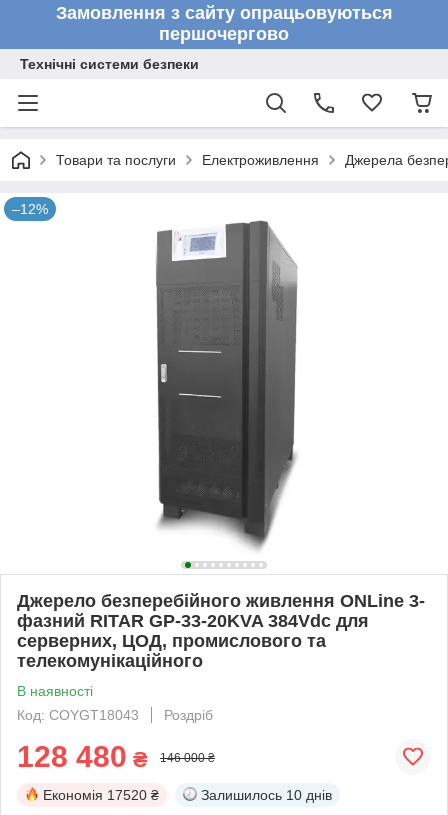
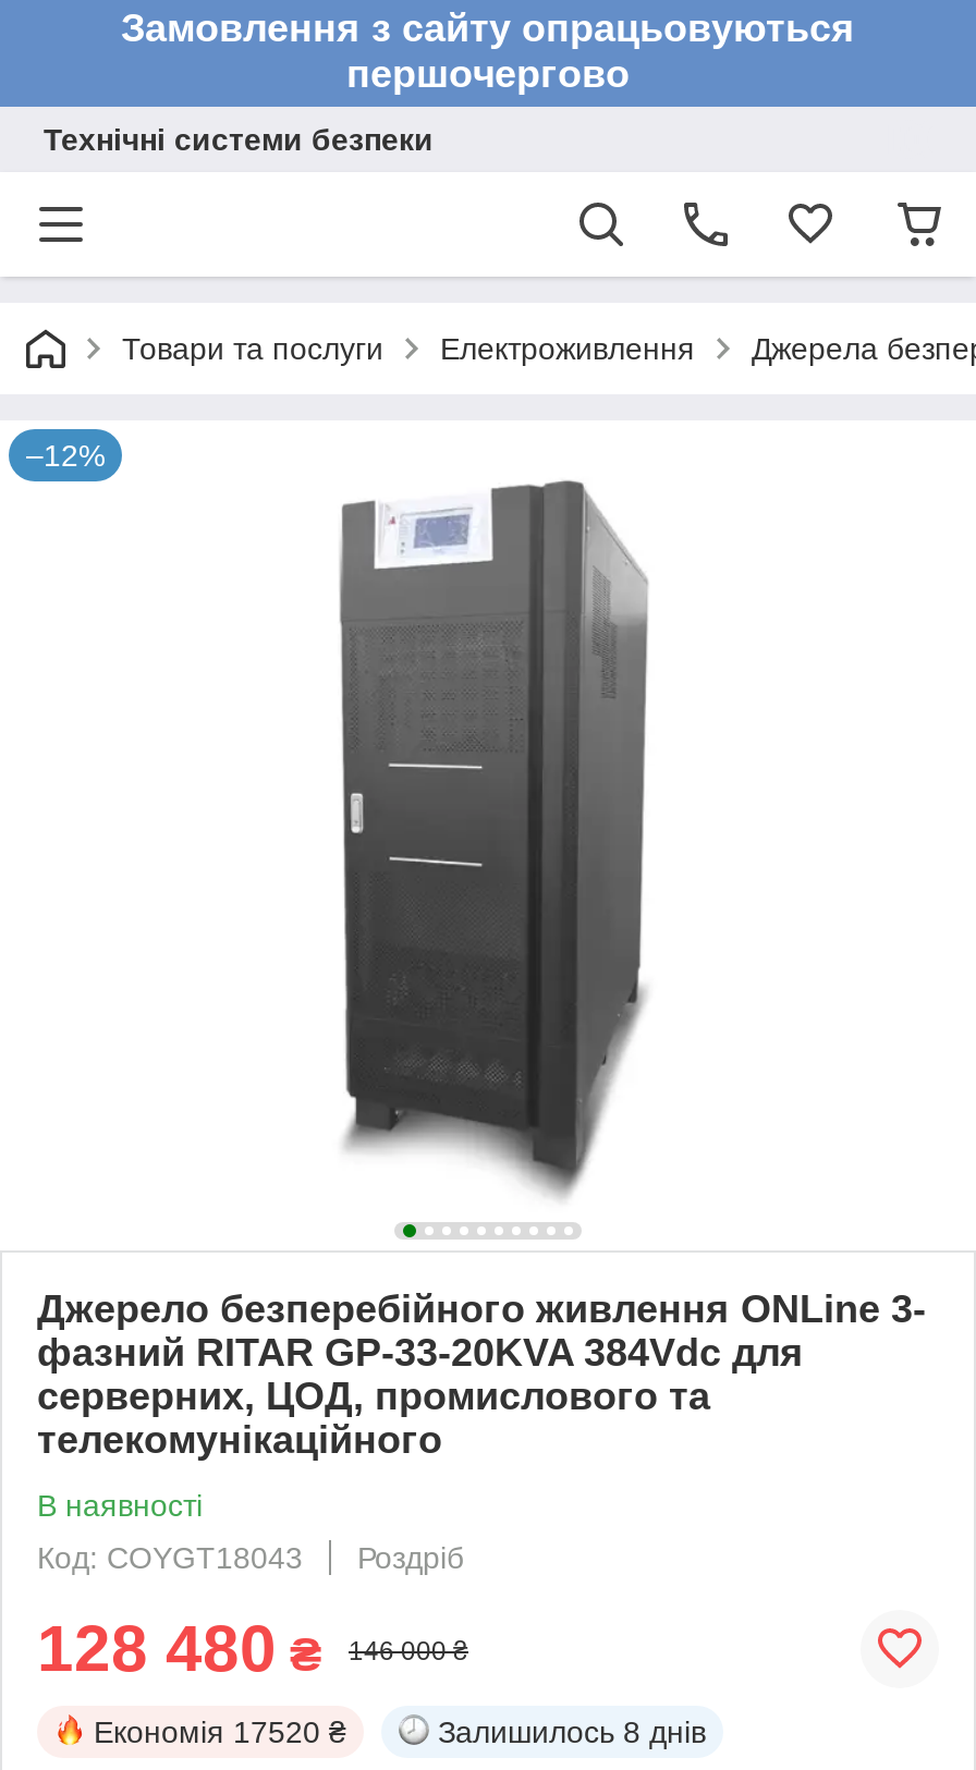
- Залишилось 10 днів
+ Залишилось 8 днів
